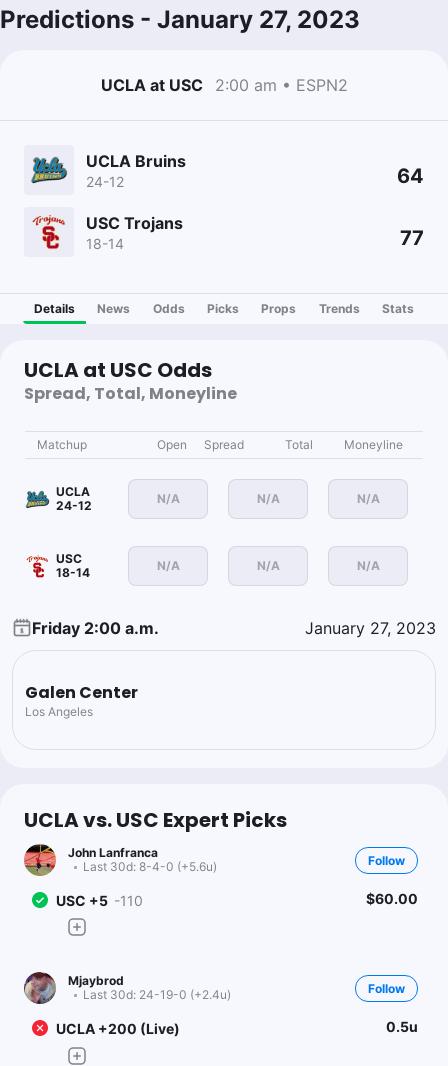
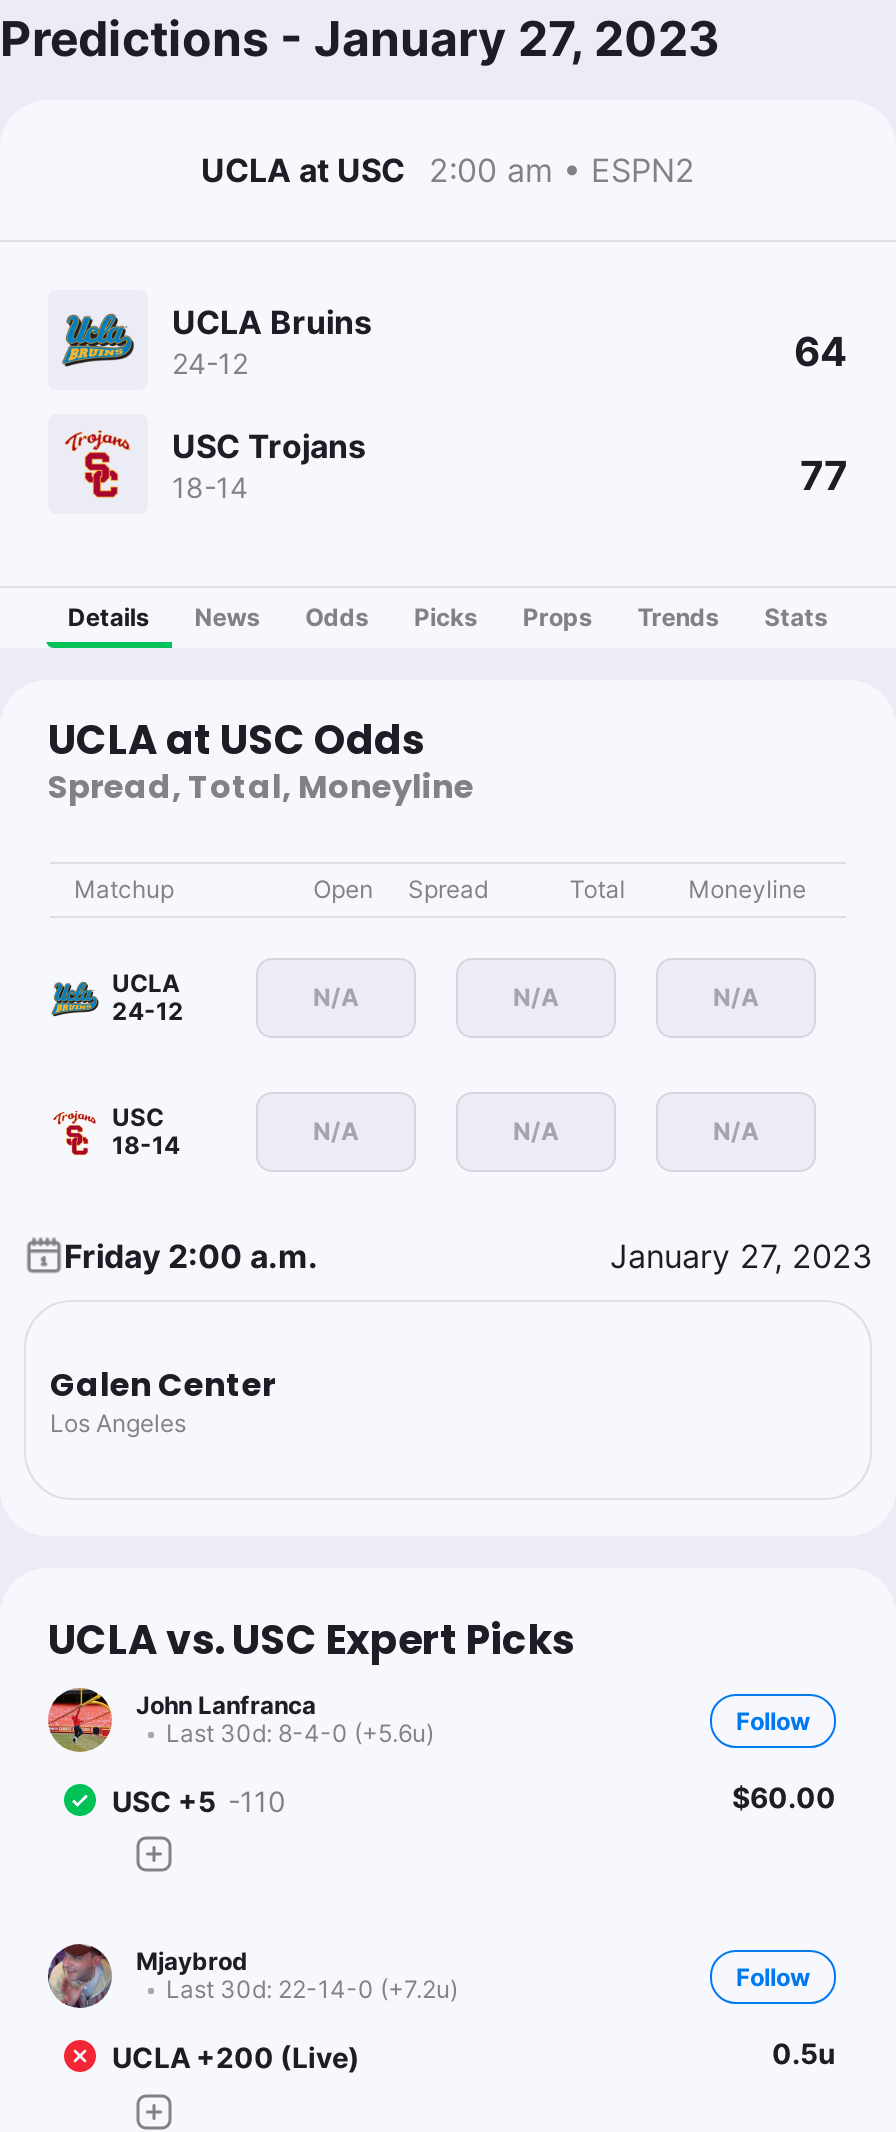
- Last 30d: 24-19-0 (+2.4u)
+ Last 30d: 22-14-0 (+7.2u)
